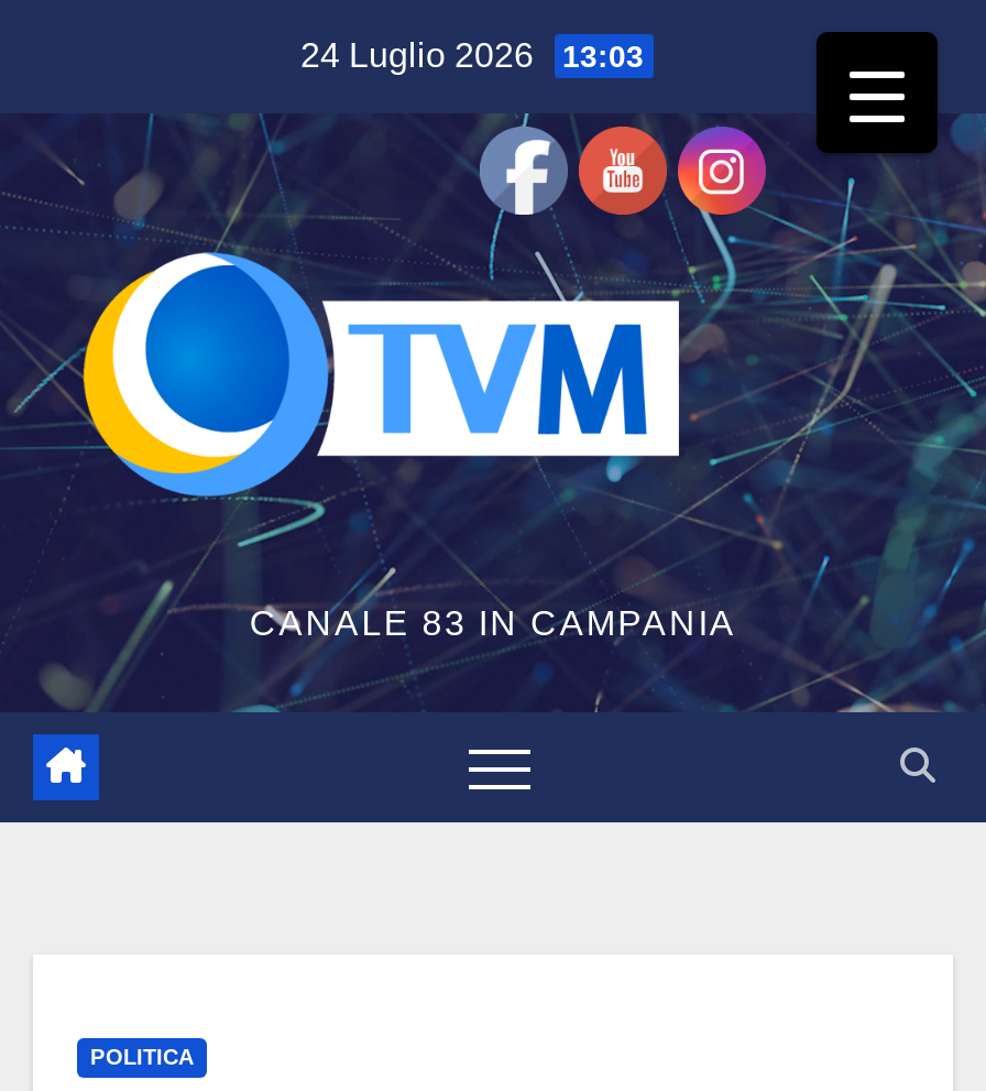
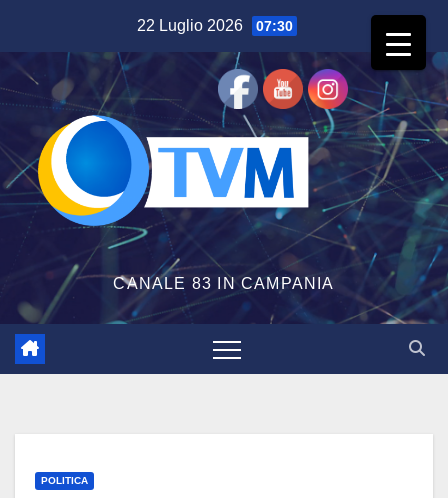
- 24 Luglio 2026 13:03
+ 22 Luglio 2026 07:30

- [image]
+ [image]
